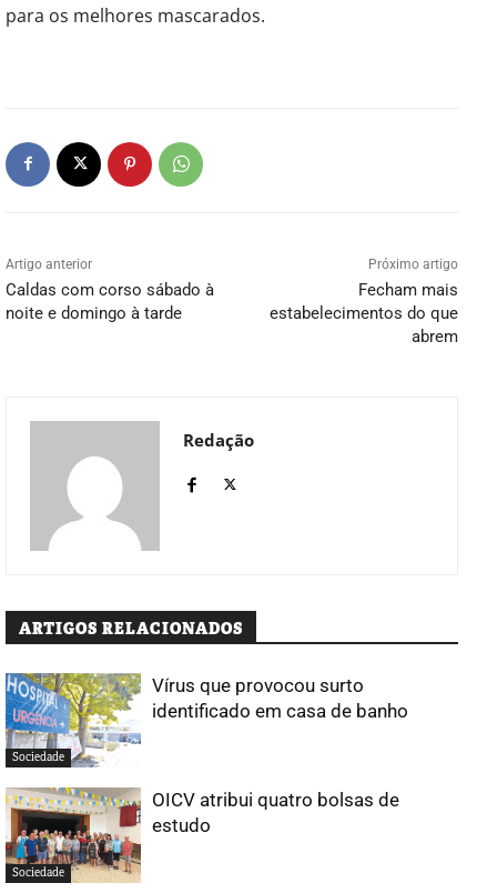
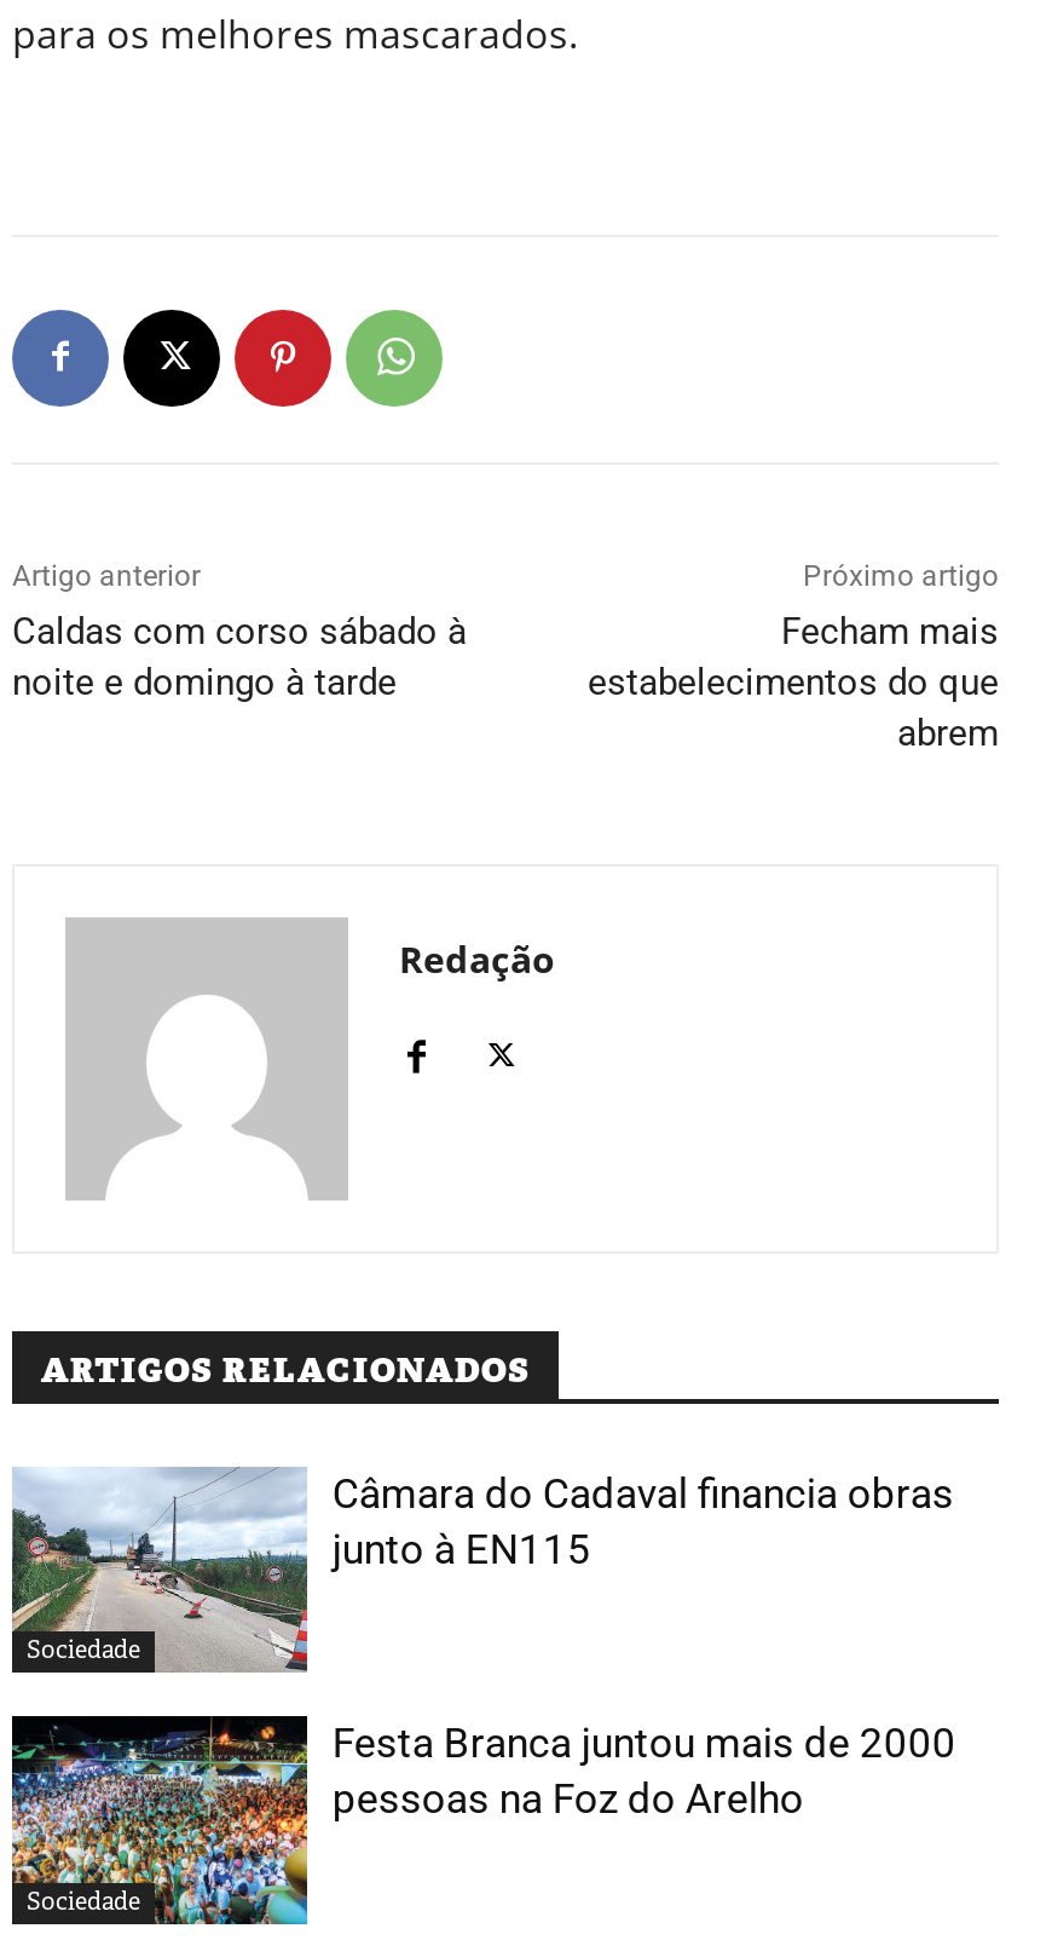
- [image]
- Vírus que provocou surto
- identificado em casa de banho
+ [image]
+ Câmara do Cadaval financia obras
+ junto à EN115

- [image]
- OICV atribui quatro bolsas de
- estudo
+ [image]
+ Festa Branca juntou mais de 2000
+ pessoas na Foz do Arelho
